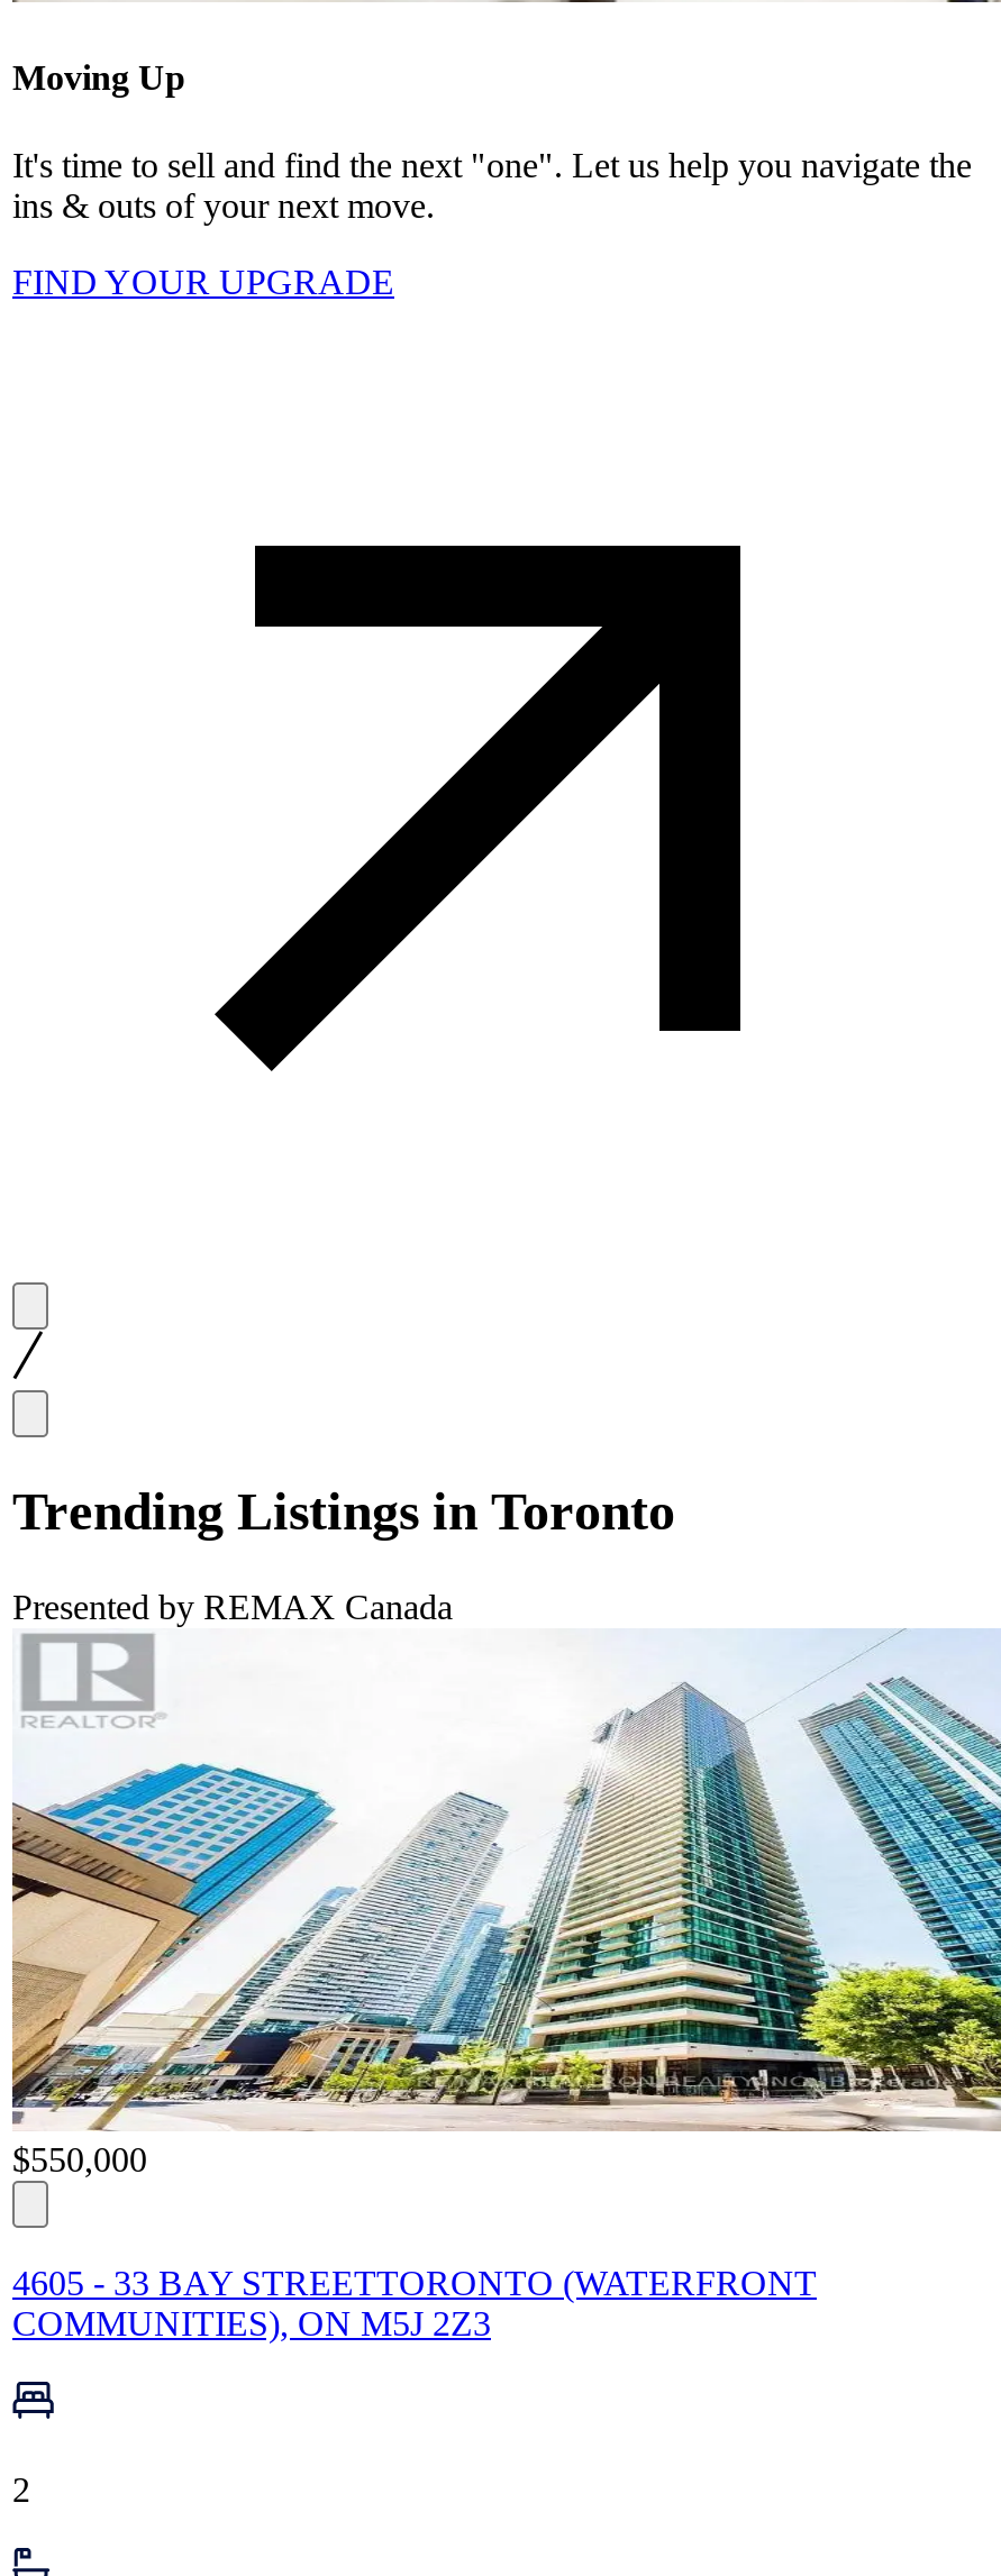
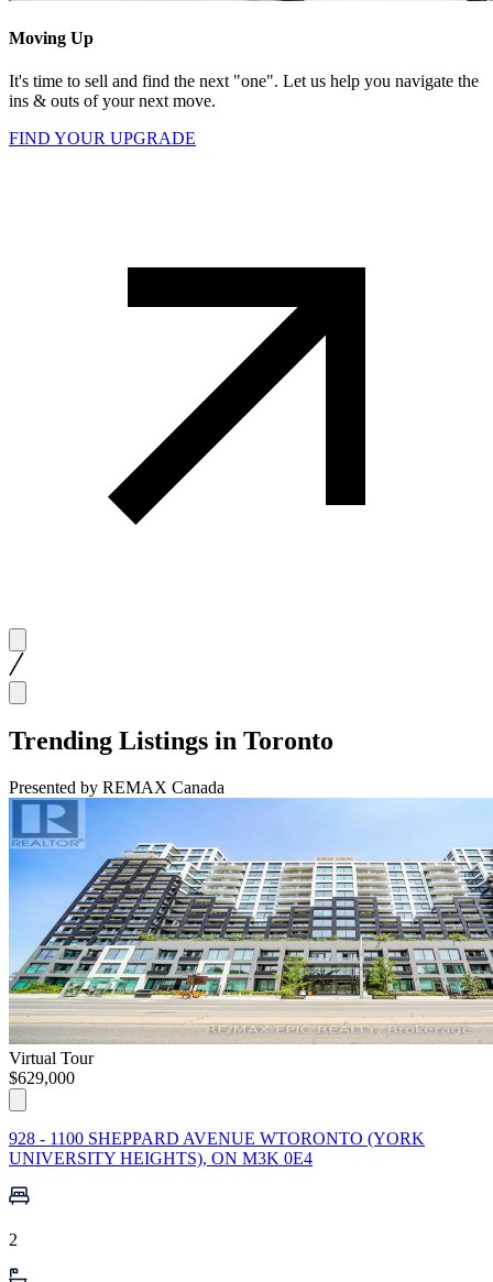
- [image]
- $550,000
+ [image]
+ Virtual Tour
+ $629,000

- 4605 - 33 BAY STREETTORONTO (WATERFRONT
- COMMUNITIES), ON M5J 2Z3
+ 928 - 1100 SHEPPARD AVENUE WTORONTO (YORK
+ UNIVERSITY HEIGHTS), ON M3K 0E4
